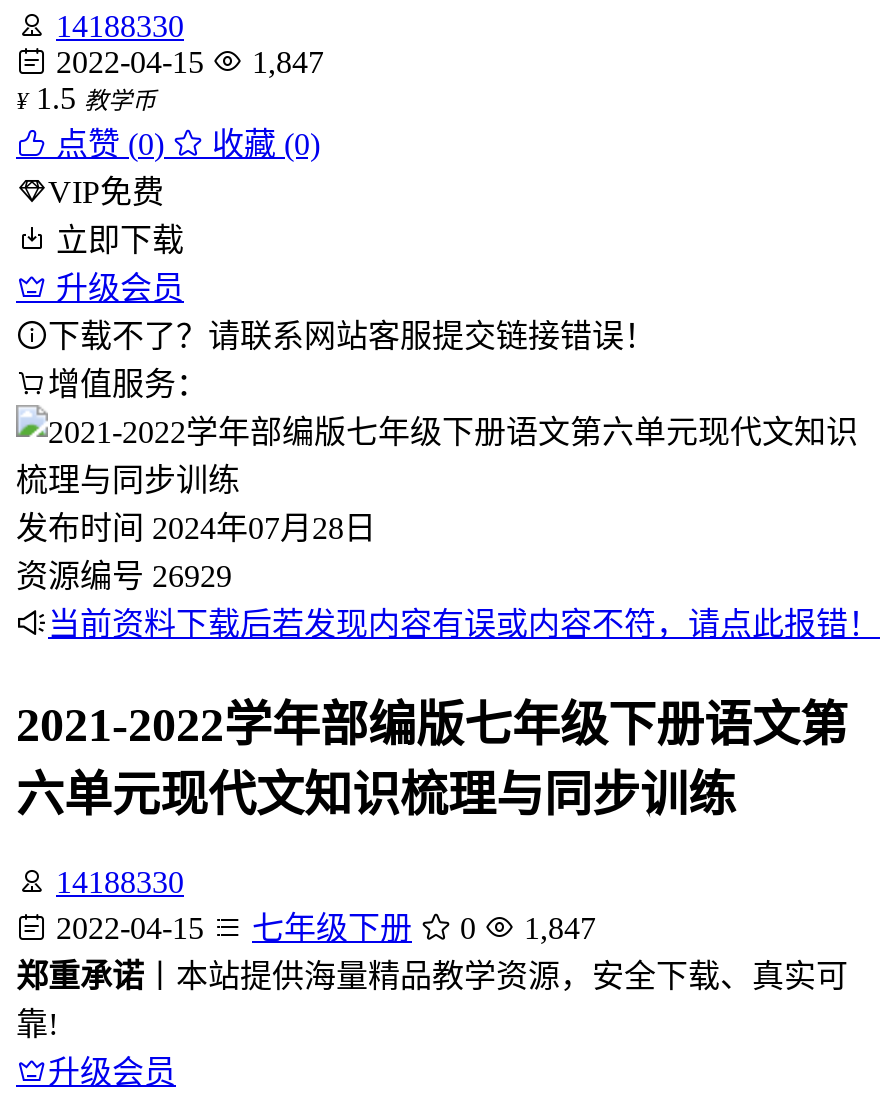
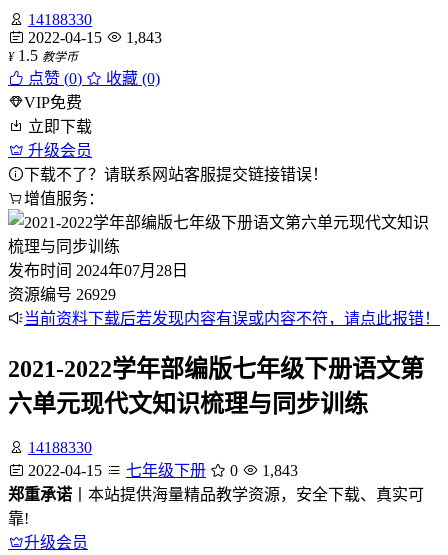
- 2022-04-15 1,847
+ 2022-04-15 1,843

- 2022-04-15 七年级下册 0 1,847
+ 2022-04-15 七年级下册 0 1,843
